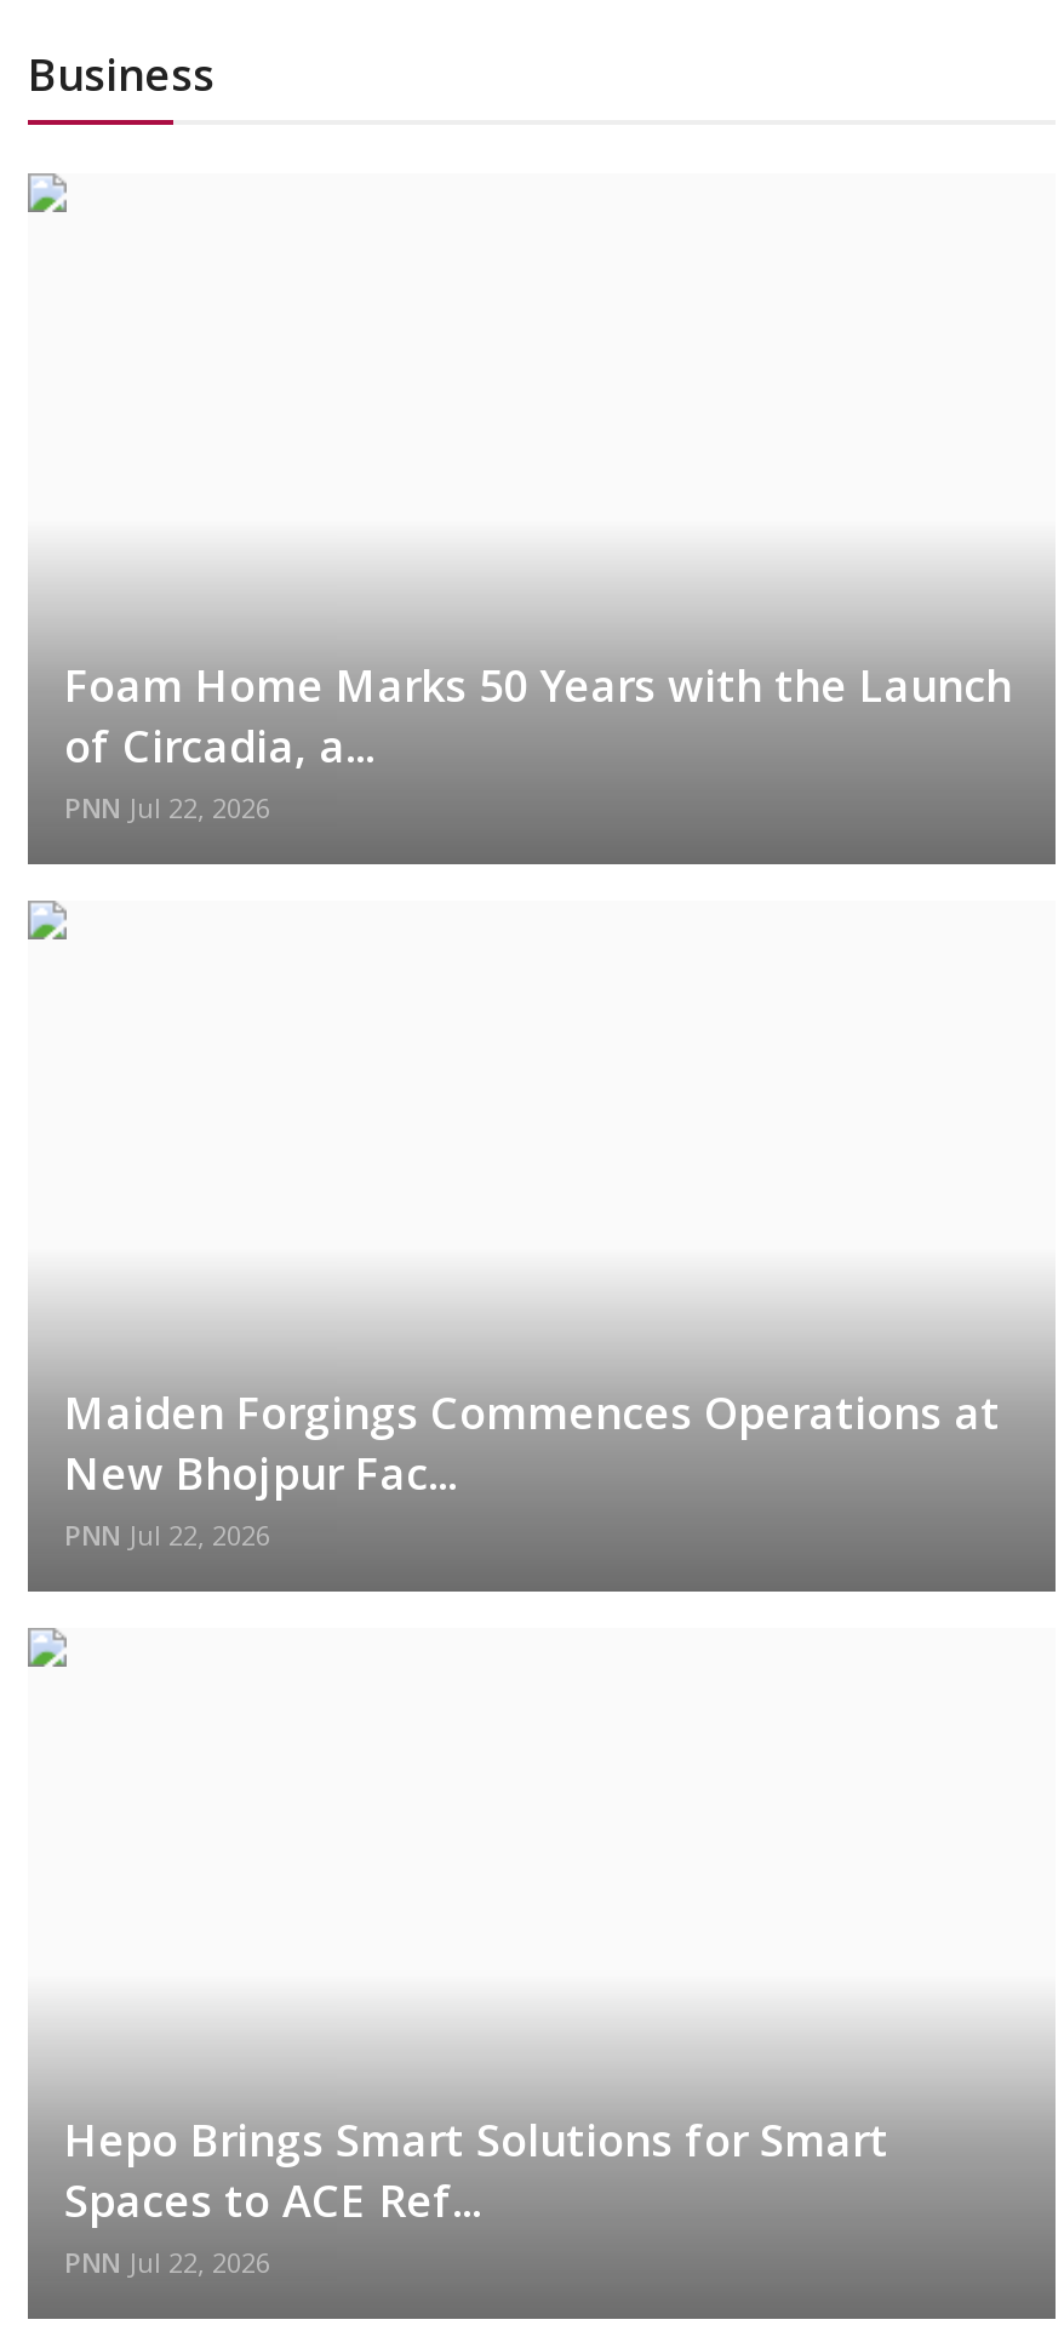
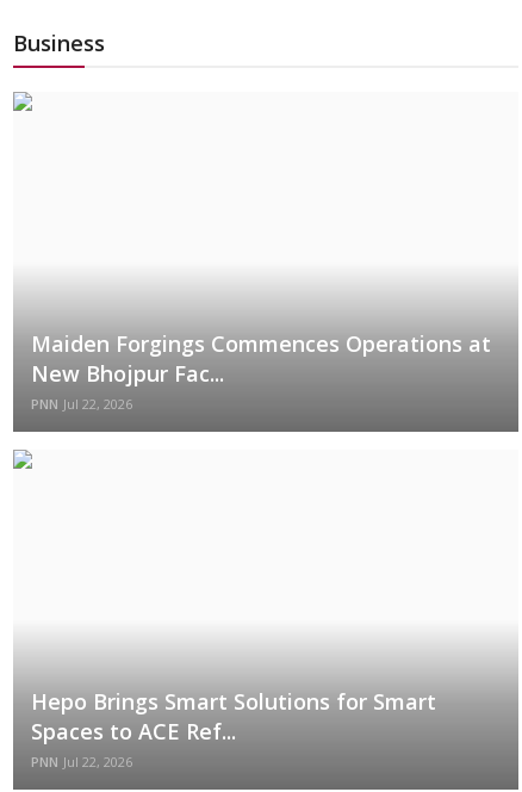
- Foam Home Marks 50 Years with the Launch
- of Circadia, a...
- PNN Jul 22, 2026
